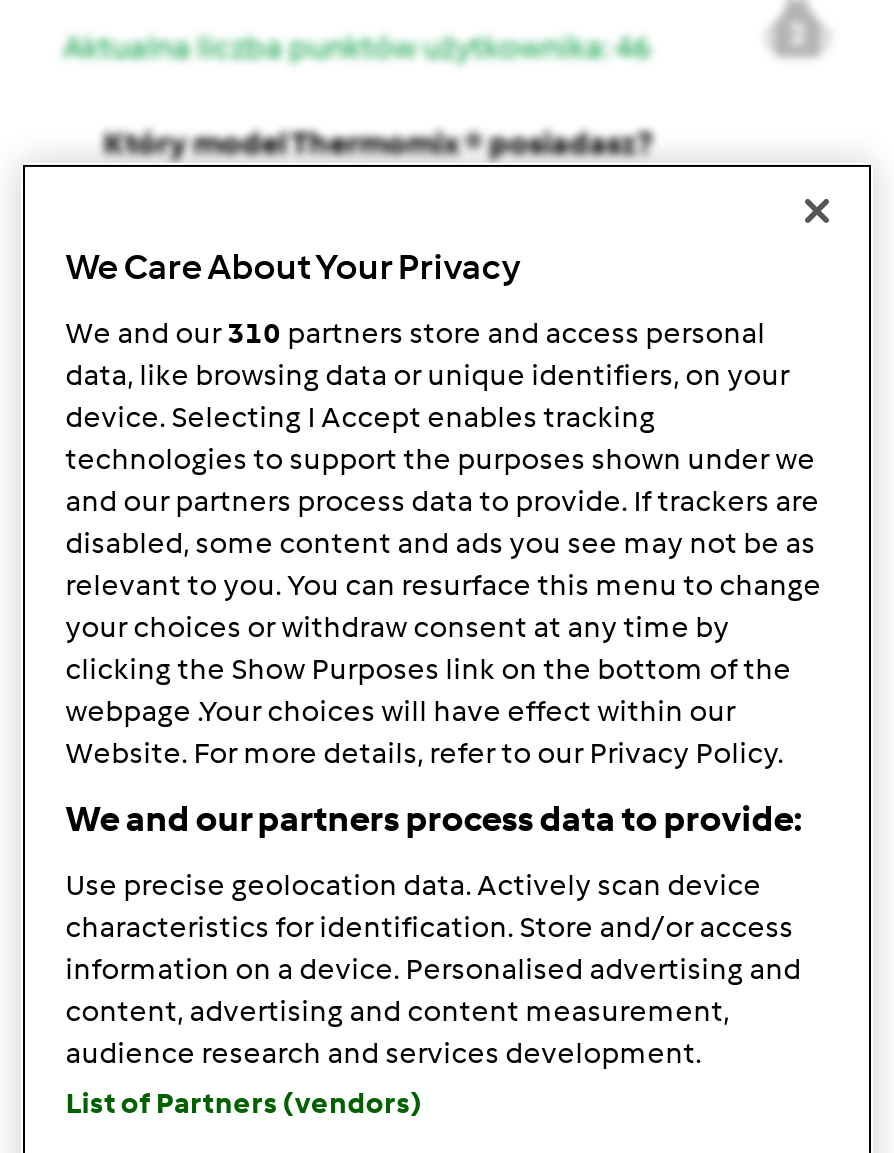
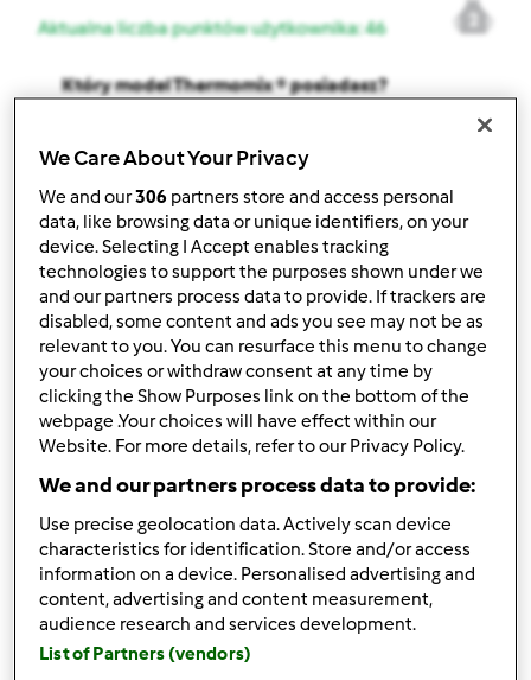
- We and our310 partners store and access personal
+ We and our306 partners store and access personal
